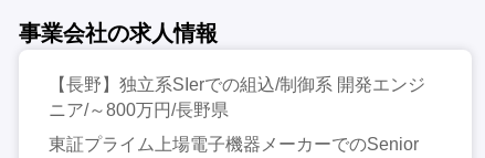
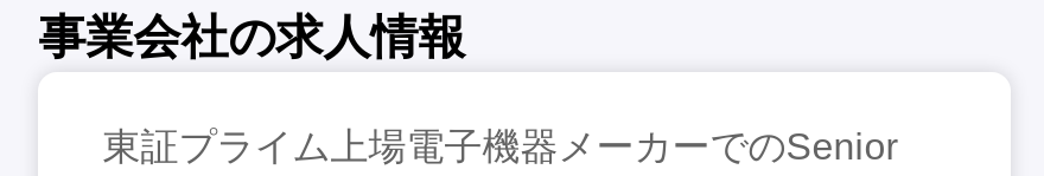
- 【長野】独立系SIerでの組込/制御系 開発エンジ
- ニア/～800万円/長野県
